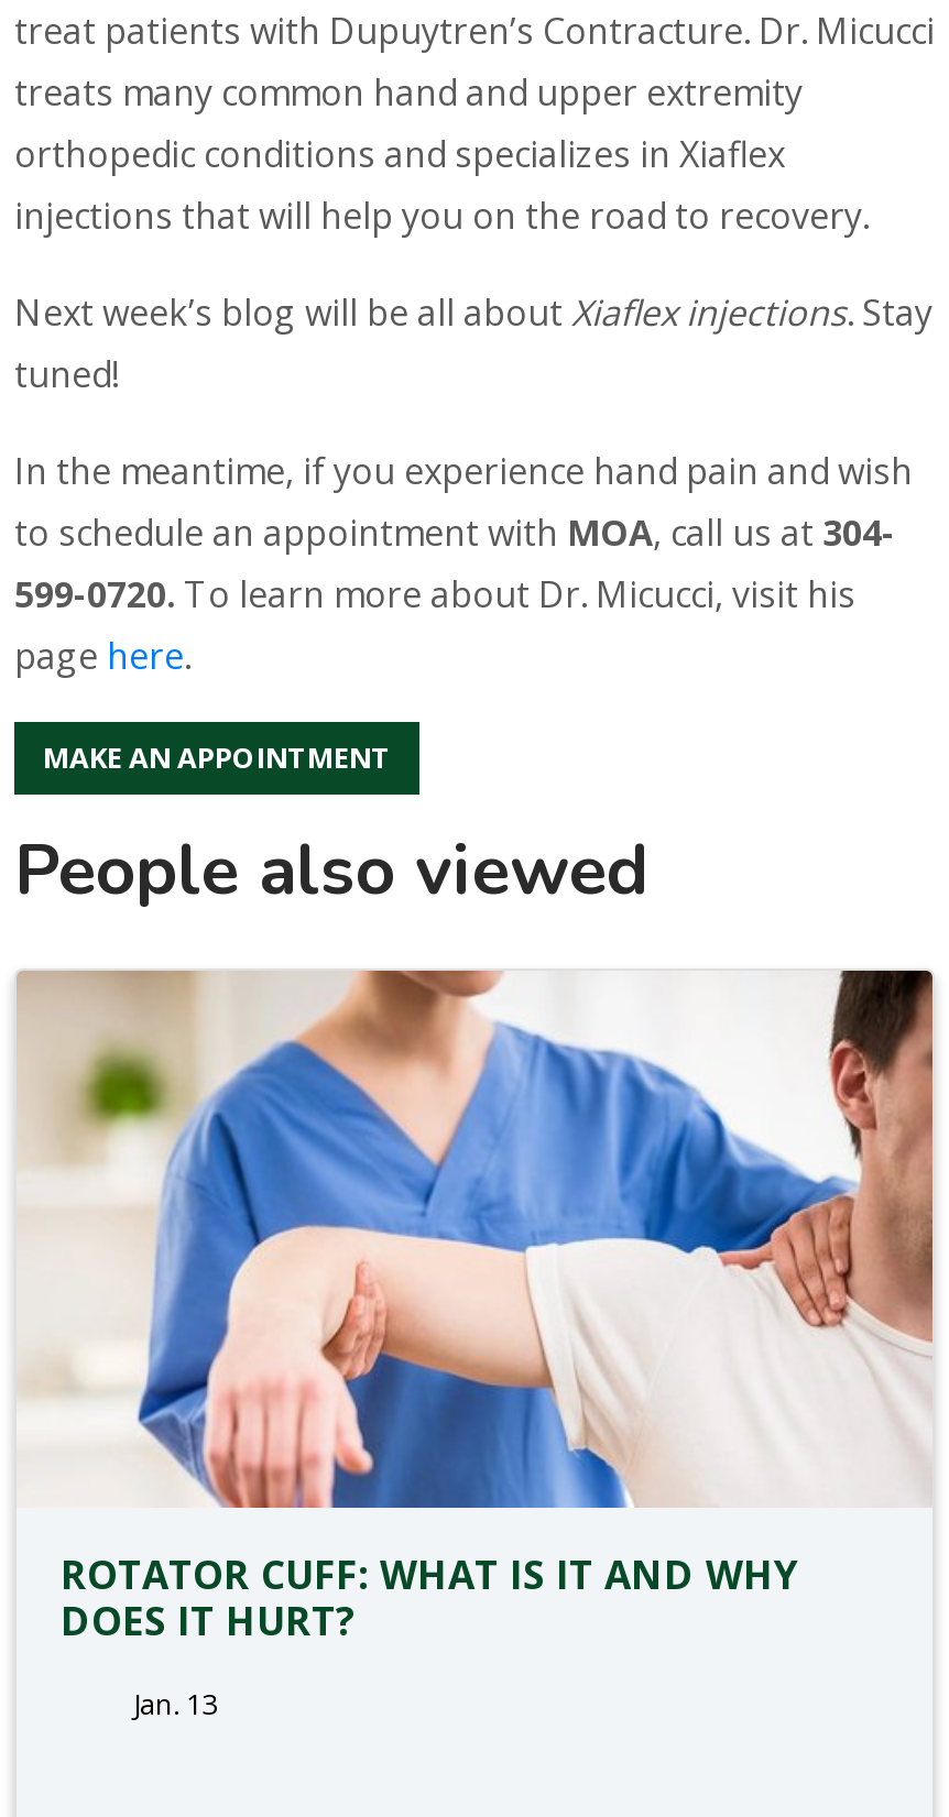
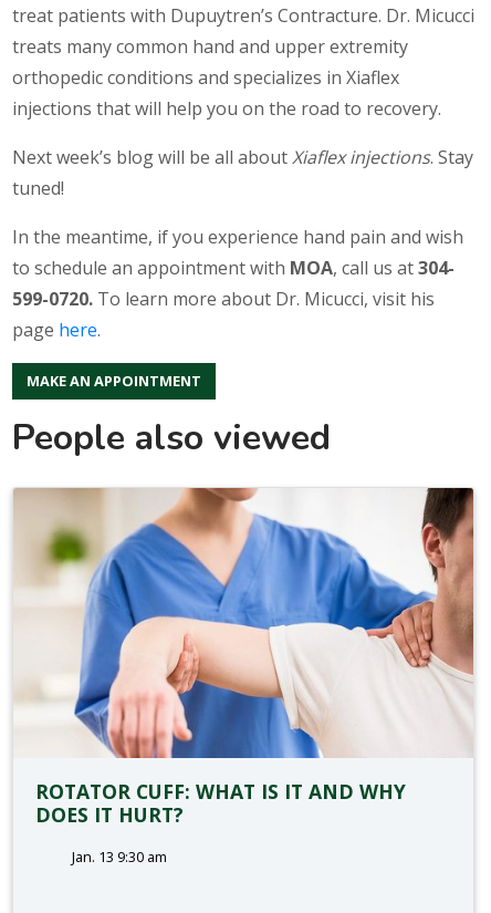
- Jan. 13
+ Jan. 13 9:30 am
